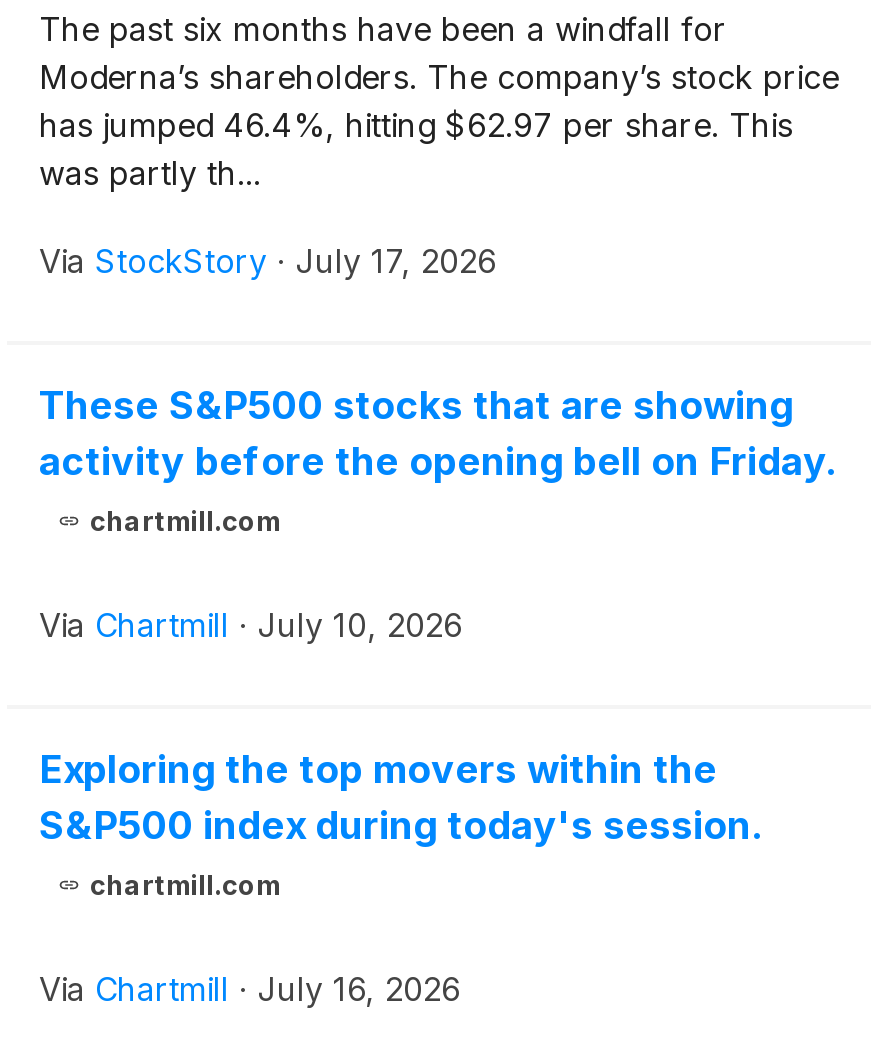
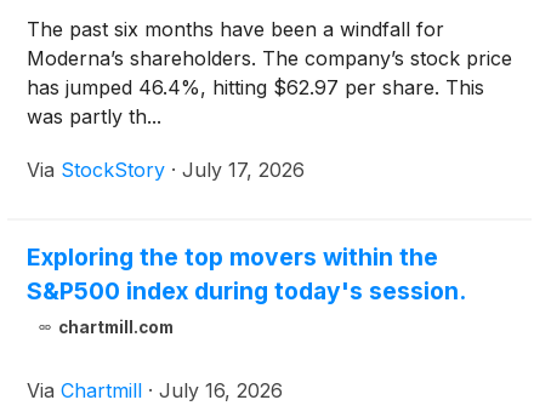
- These S&P500 stocks that are showing
- activity before the opening bell on Friday.
- chartmill.com
- Via Chartmill · July 10, 2026
